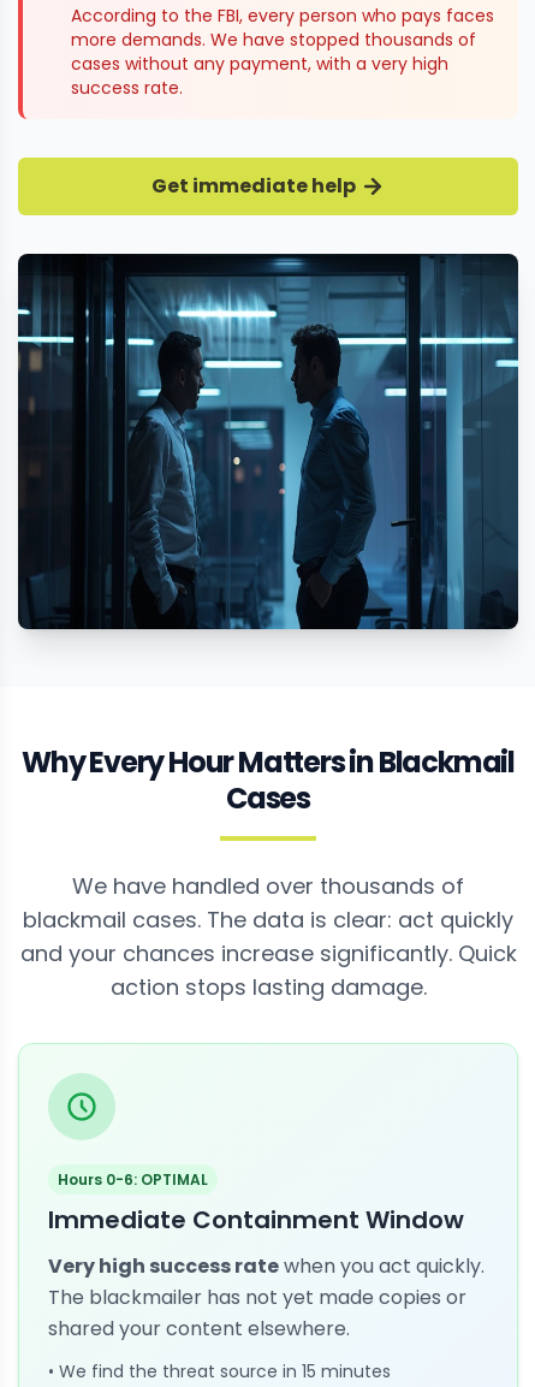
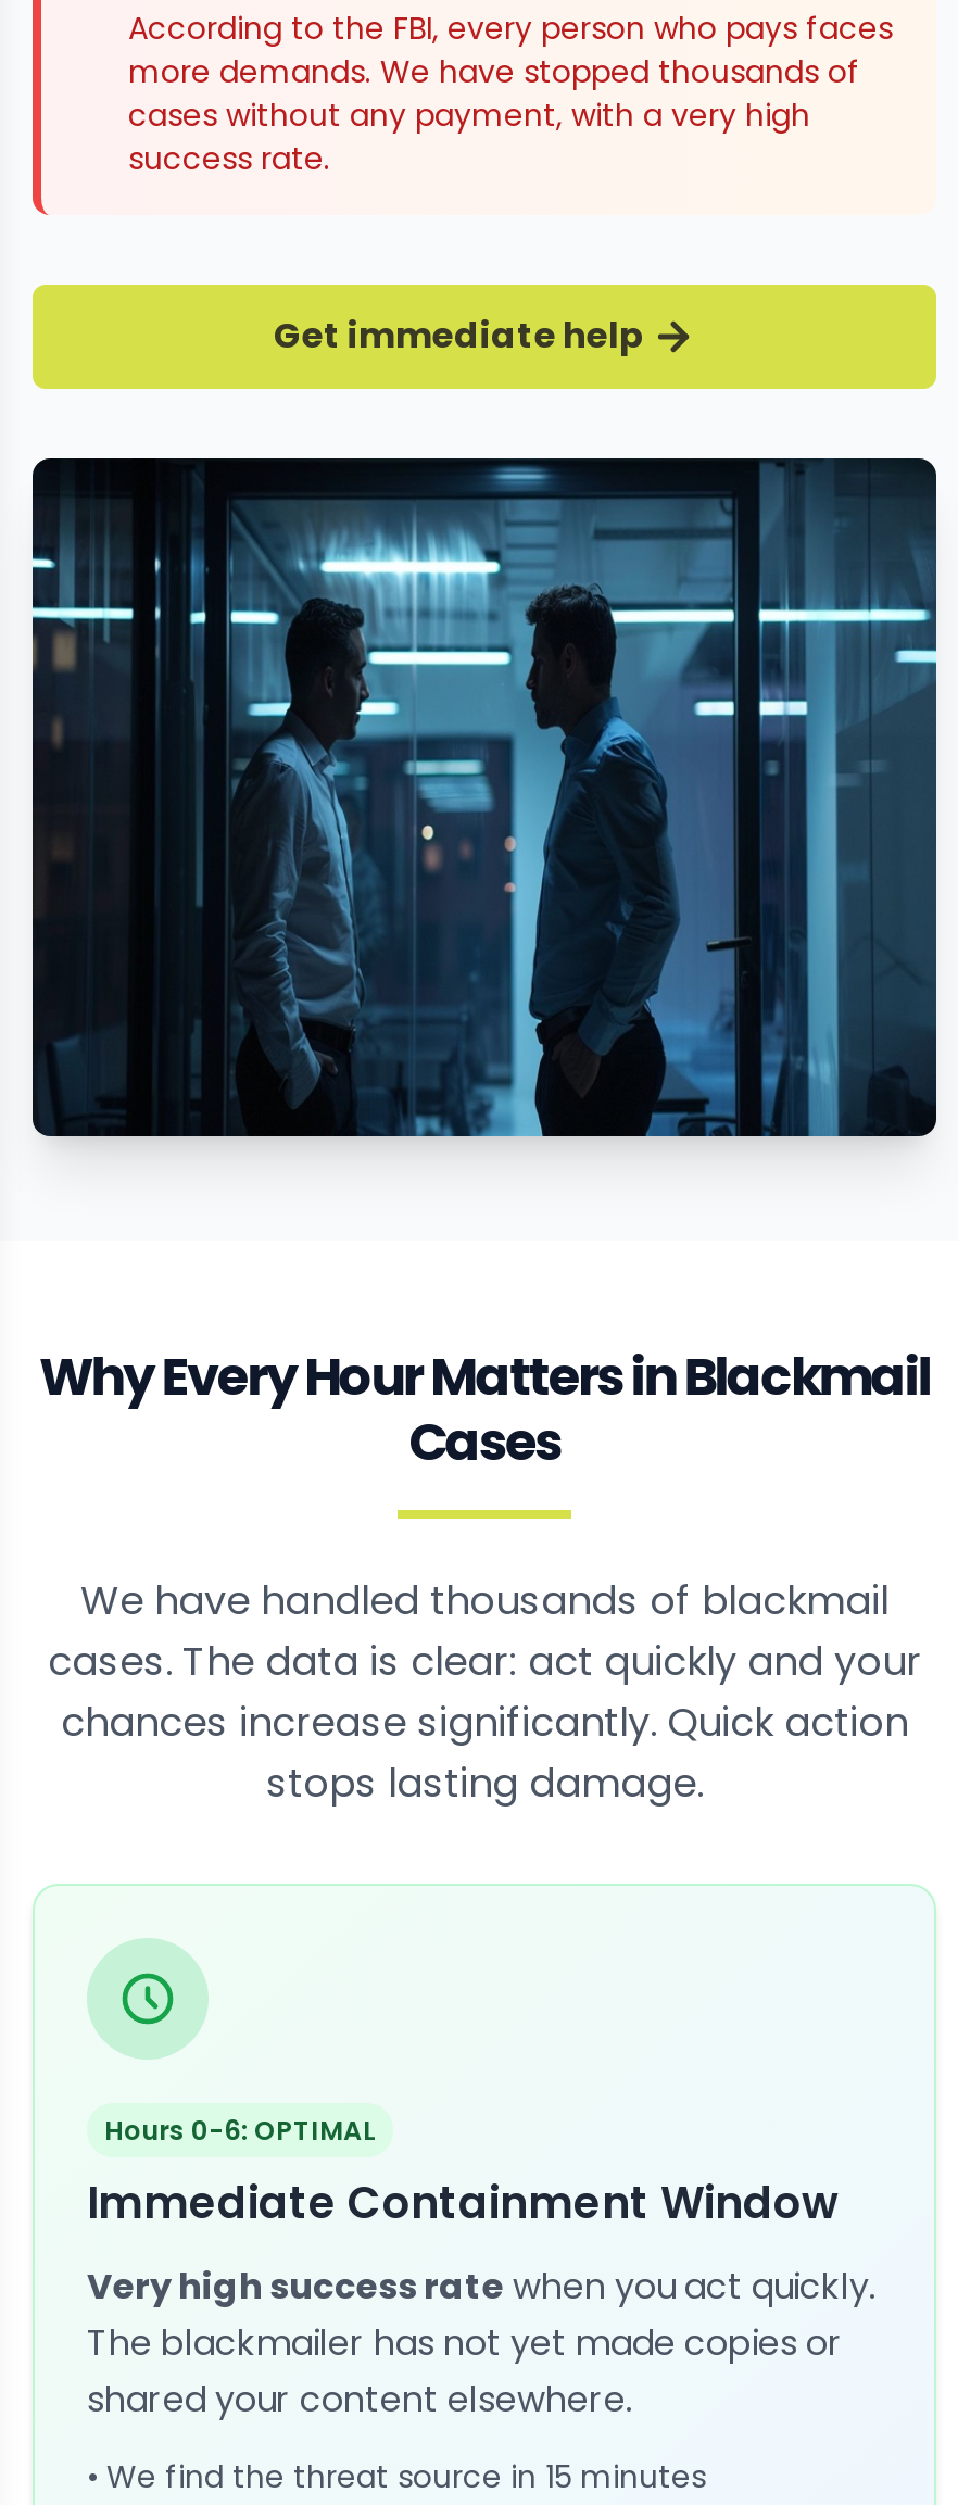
- We have handled over thousands of
- blackmail cases. The data is clear: act quickly
- and your chances increase significantly. Quick
- action stops lasting damage.
+ We have handled thousands of blackmail
+ cases. The data is clear: act quickly and your
+ chances increase significantly. Quick action
+ stops lasting damage.
